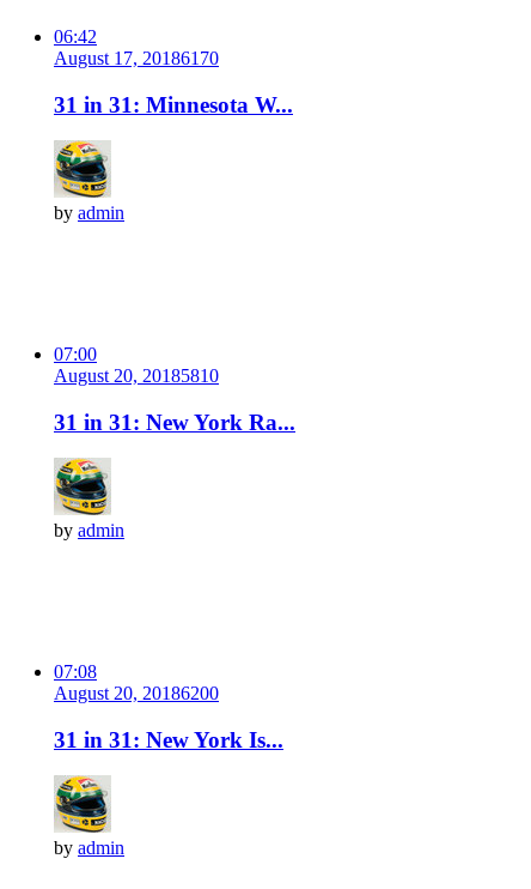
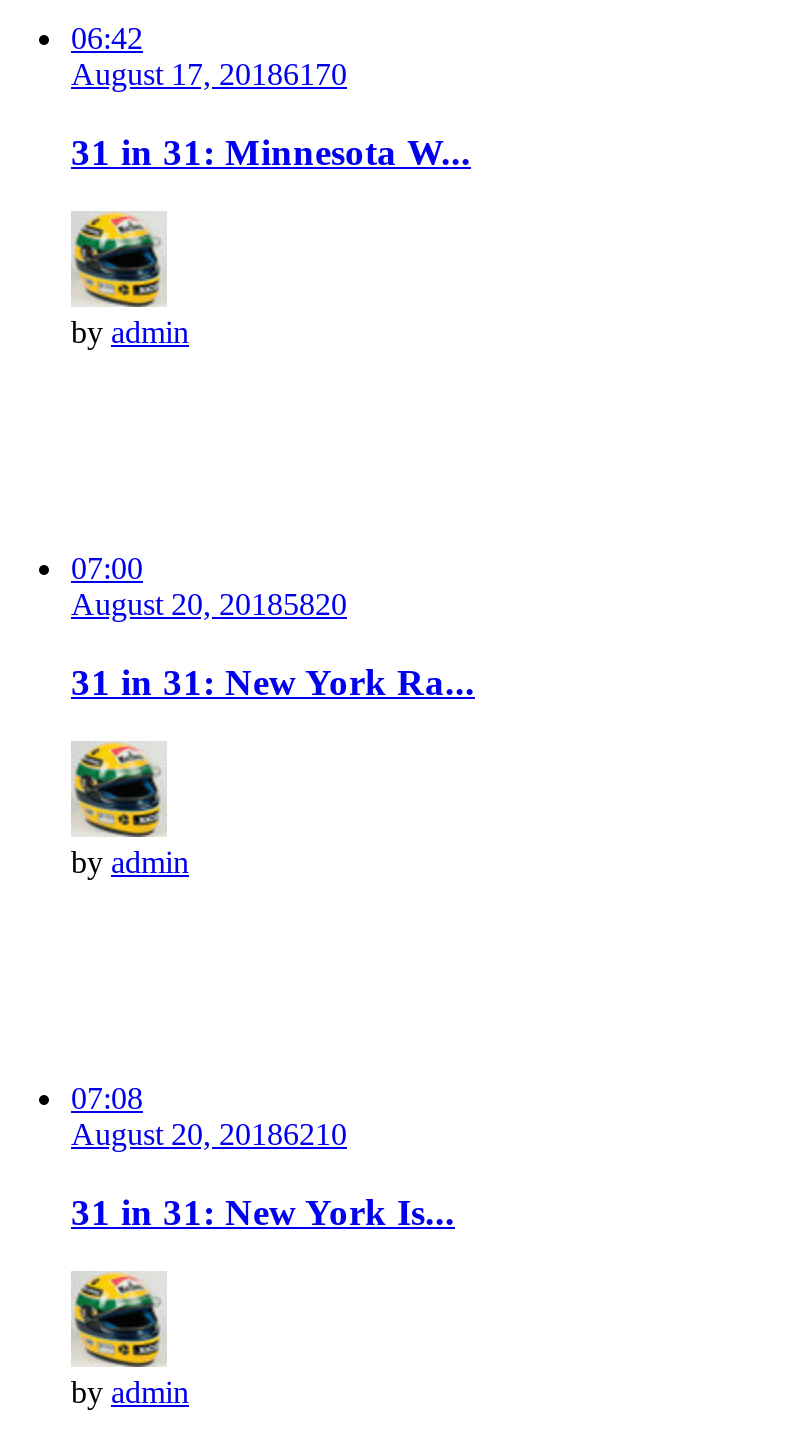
- August 20, 20185810
+ August 20, 20185820

- August 20, 2018620 0
+ August 20, 2018621 0
